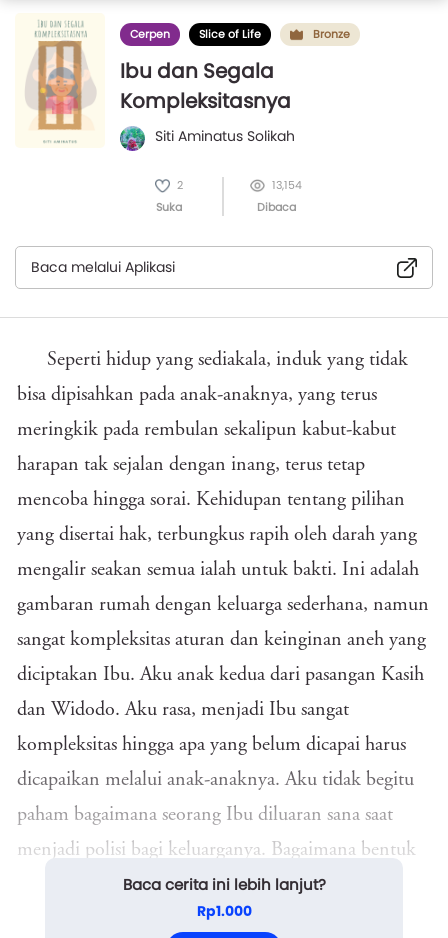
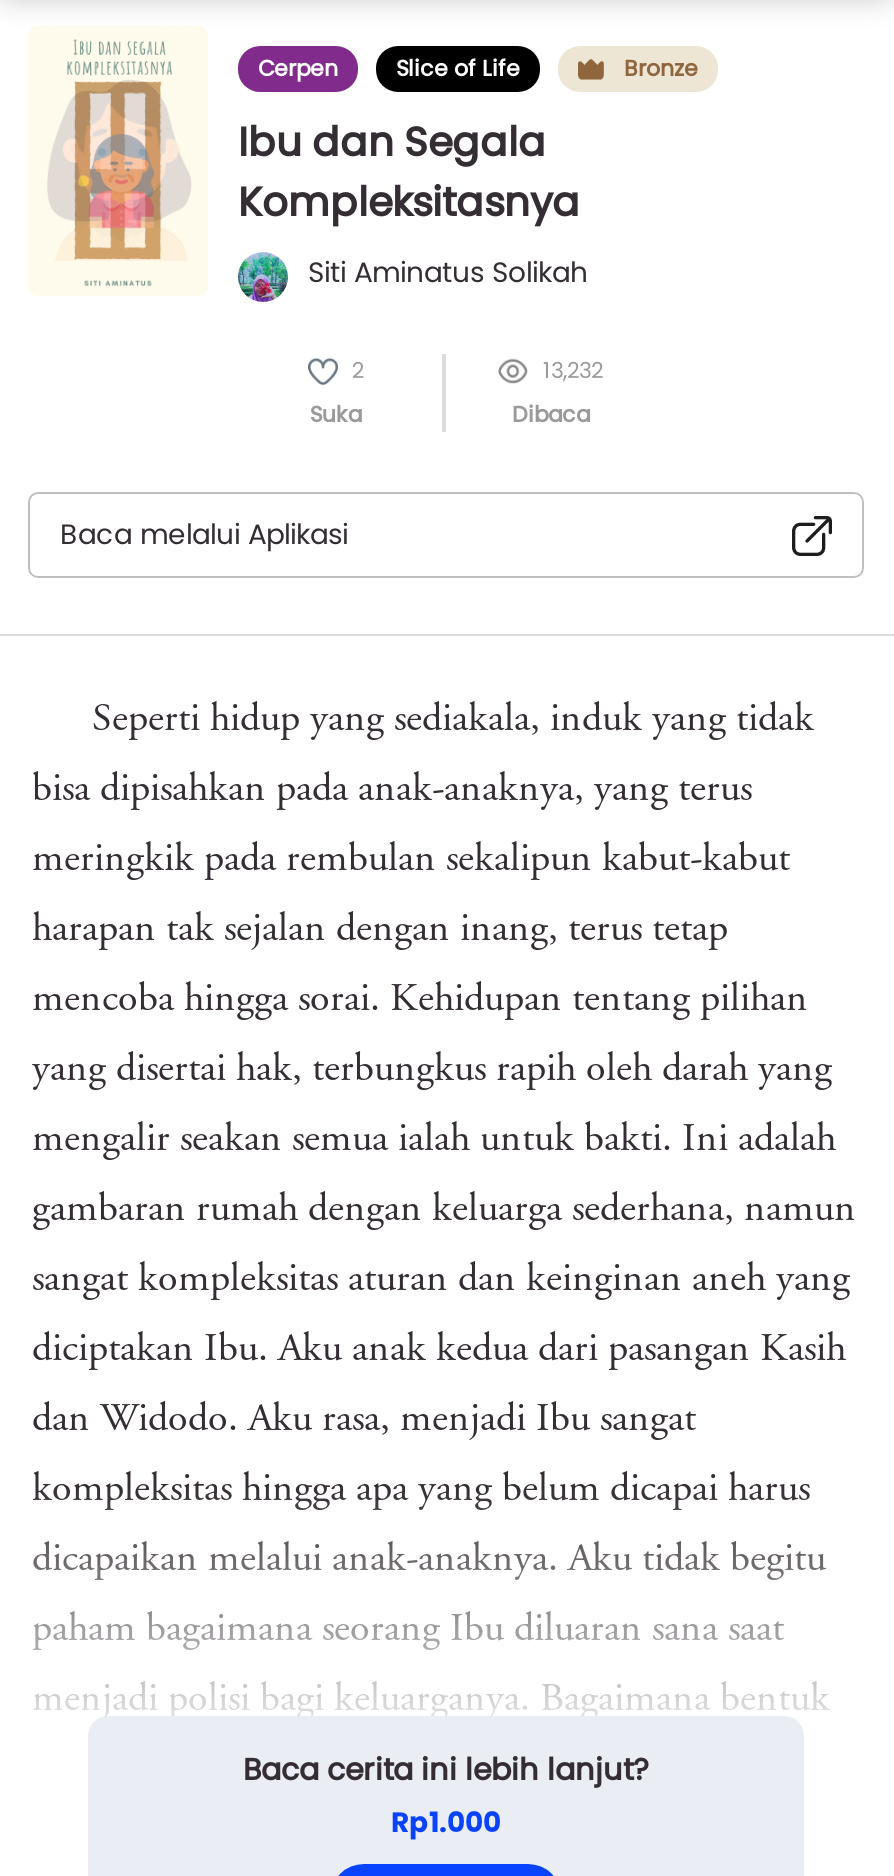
- 13,154
+ 13,232
